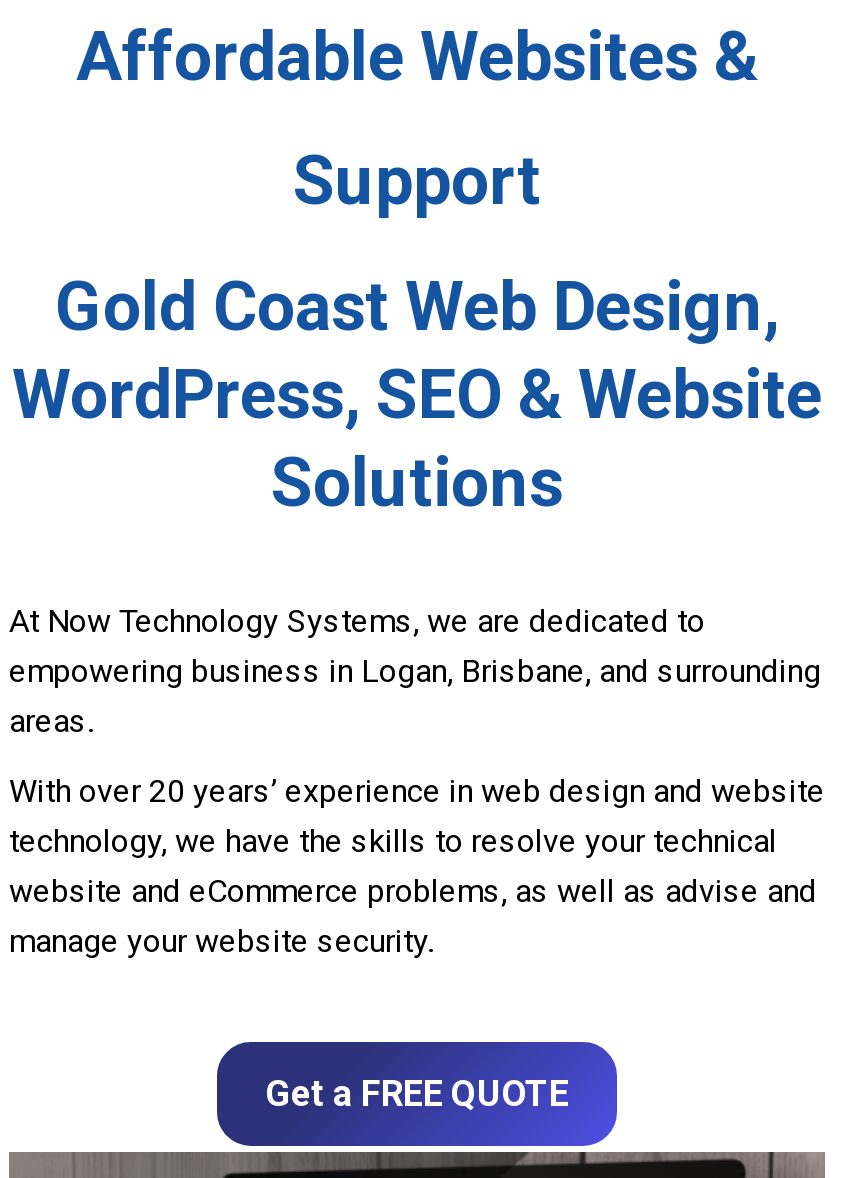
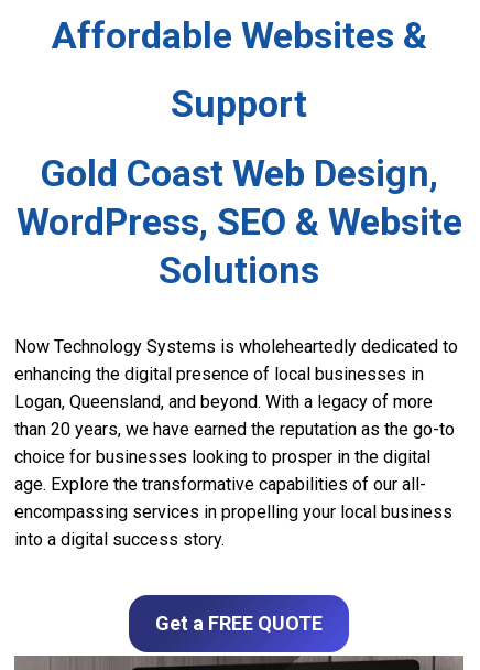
- At Now Technology Systems, we are dedicated to
- empowering business in Logan, Brisbane, and surrounding
- areas.
- With over 20 years’ experience in web design and website
- technology, we have the skills to resolve your technical
- website and eCommerce problems, as well as advise and
- manage your website security.
+ Now Technology Systems is wholeheartedly dedicated to
+ enhancing the digital presence of local businesses in
+ Logan, Queensland, and beyond. With a legacy of more
+ than 20 years, we have earned the reputation as the go-to
+ choice for businesses looking to prosper in the digital
+ age. Explore the transformative capabilities of our all-
+ encompassing services in propelling your local business
+ into a digital success story.
